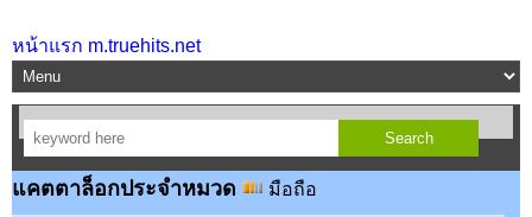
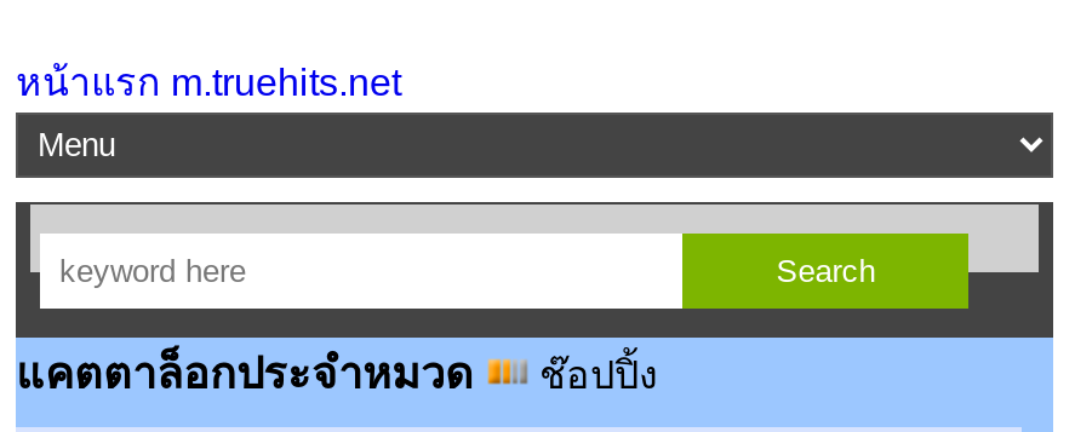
- มือถือ
+ ช๊อปปิ้ง
